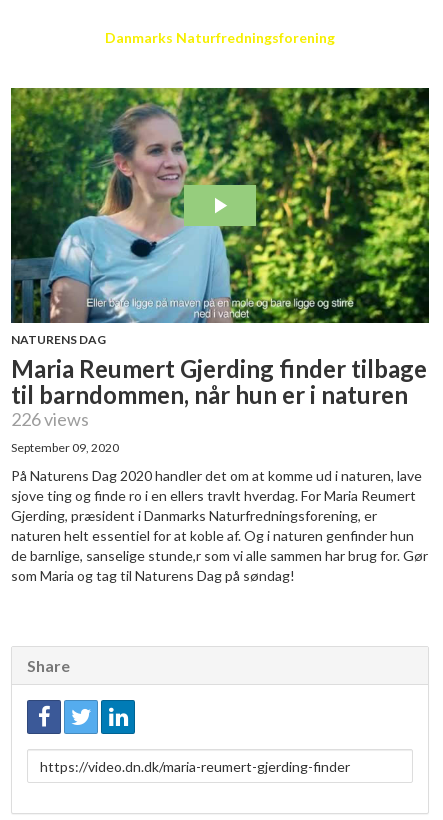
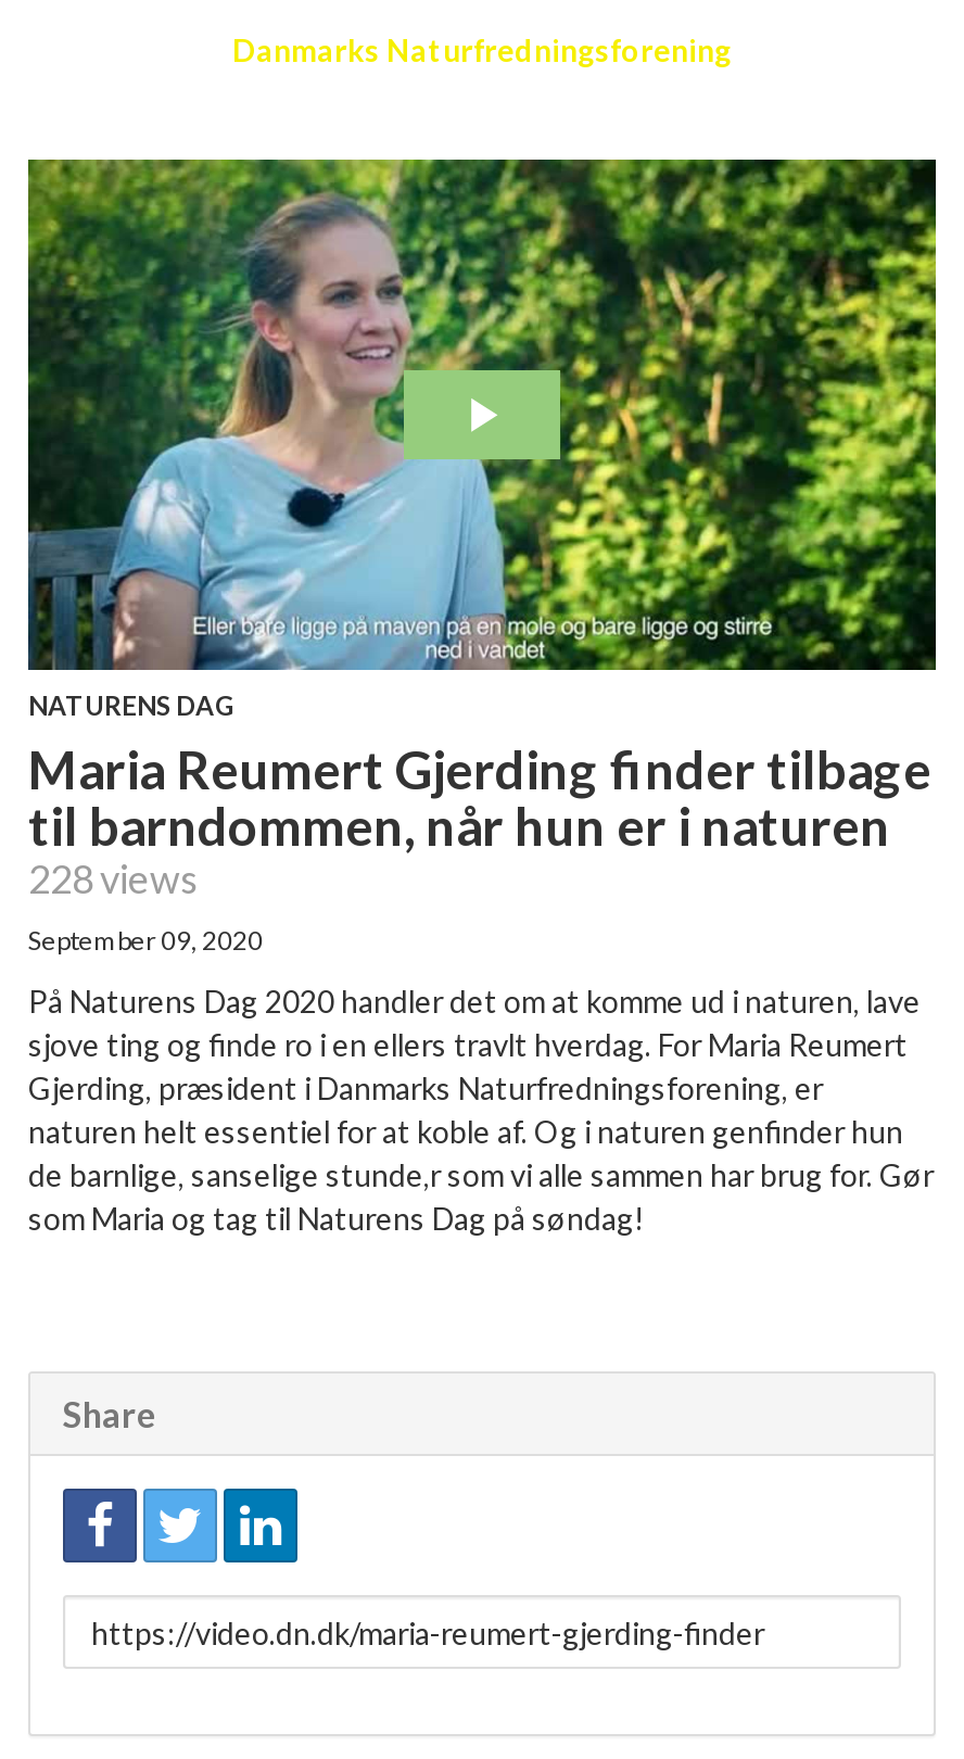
- 226 views
+ 228 views
